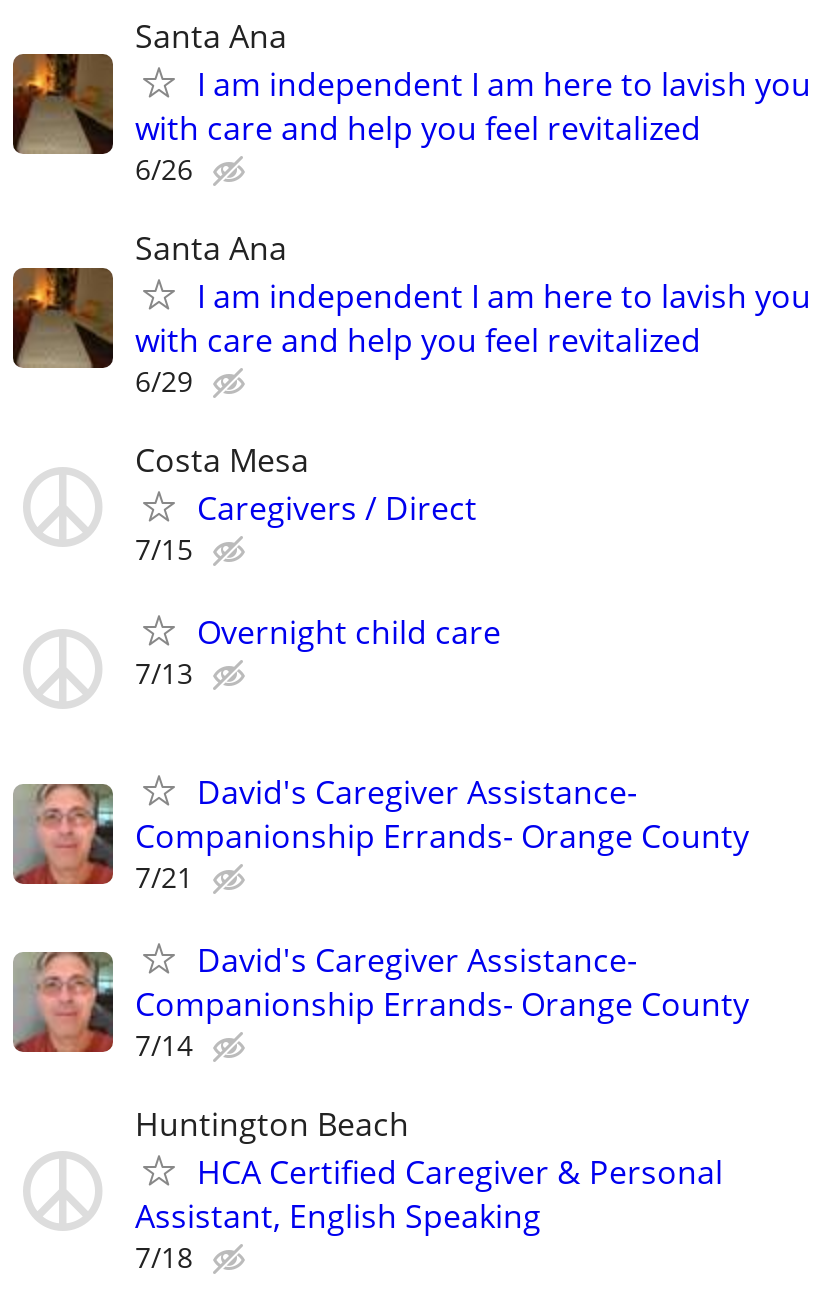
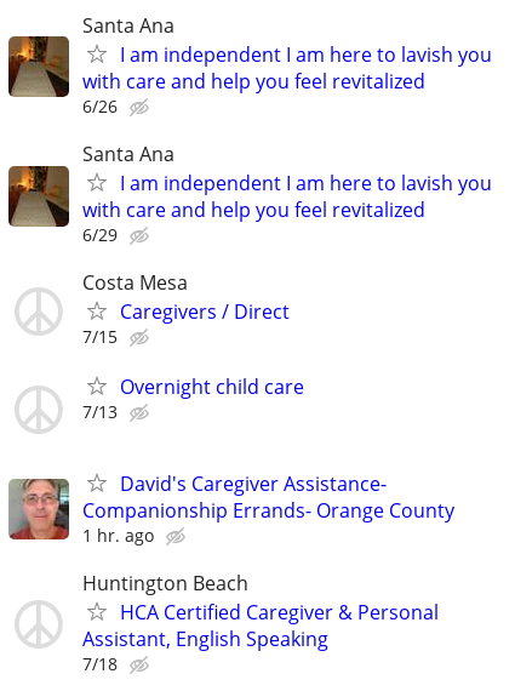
- 7/21
- David's Caregiver Assistance-
- Companionship Errands- Orange County
- 7/14
+ 1 hr. ago
